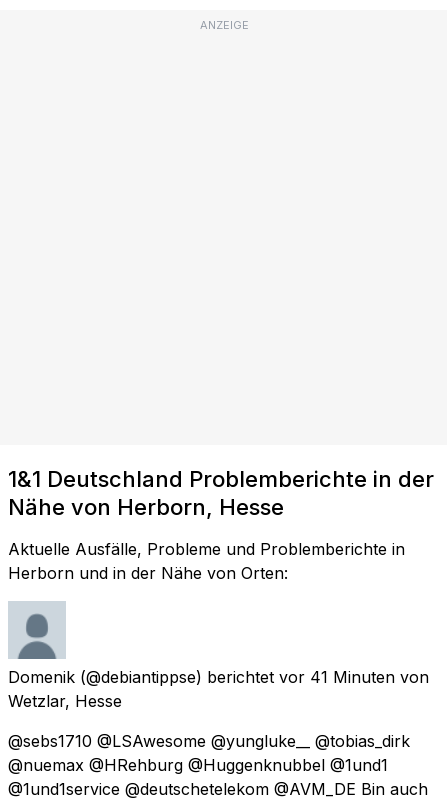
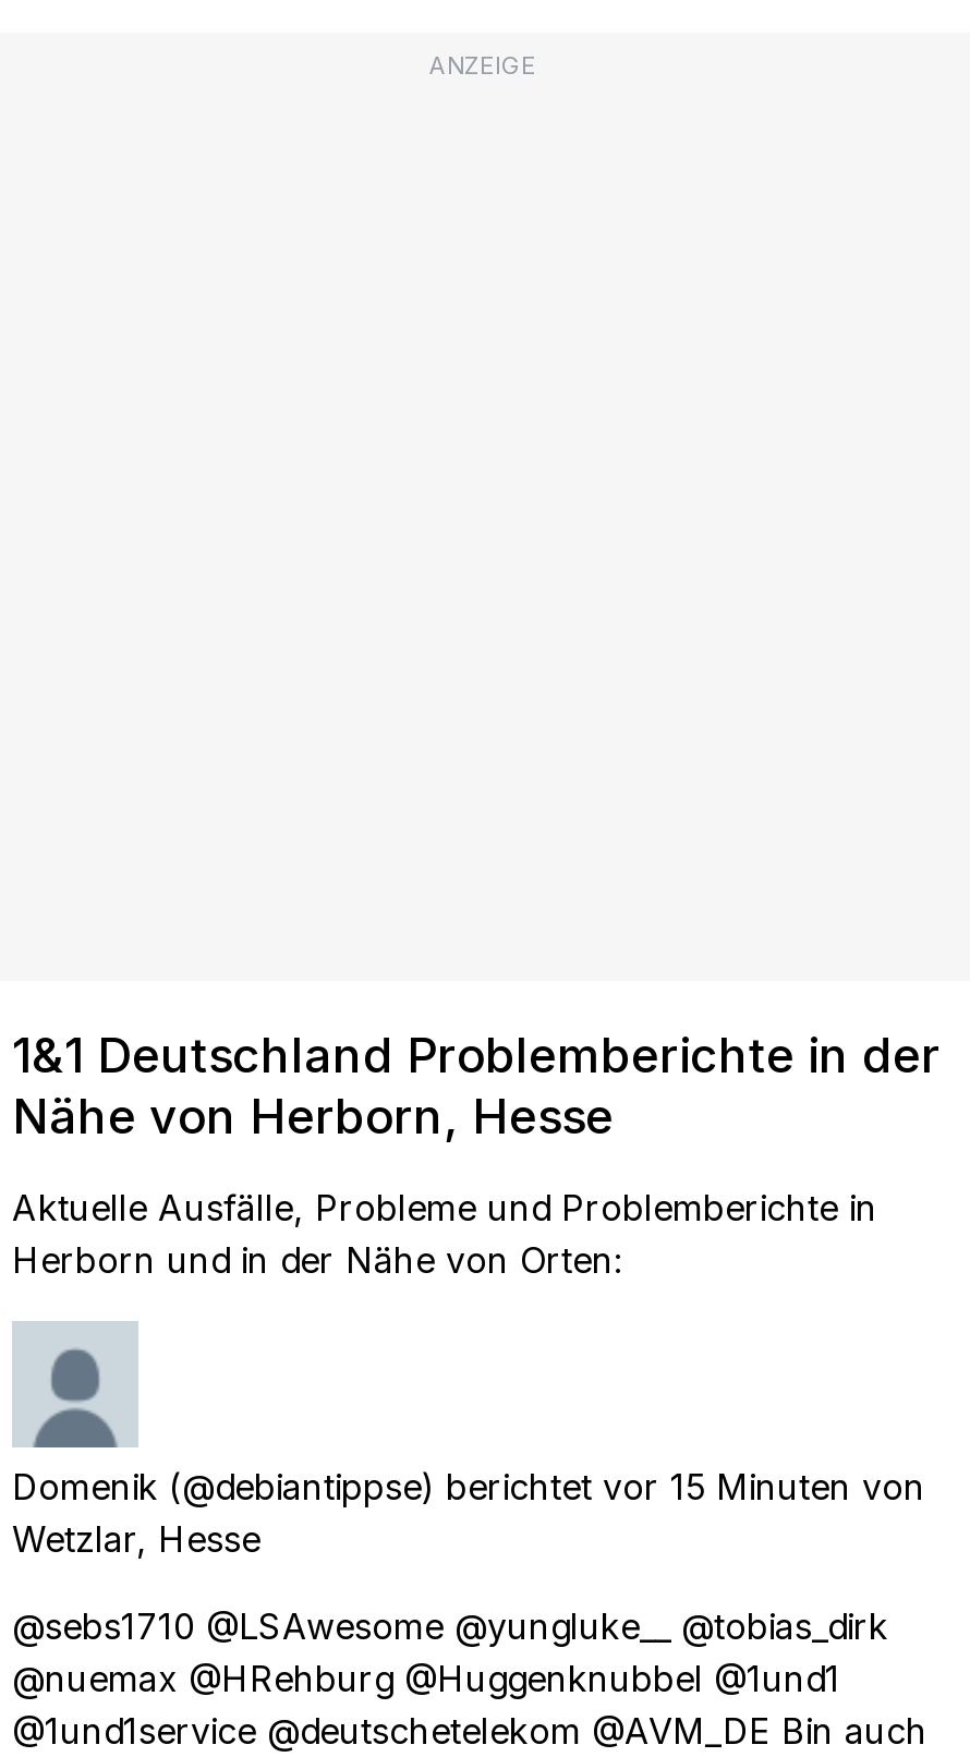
- Domenik (@debiantippse) berichtet vor 41 Minuten von
+ Domenik (@debiantippse) berichtet vor 15 Minuten von
